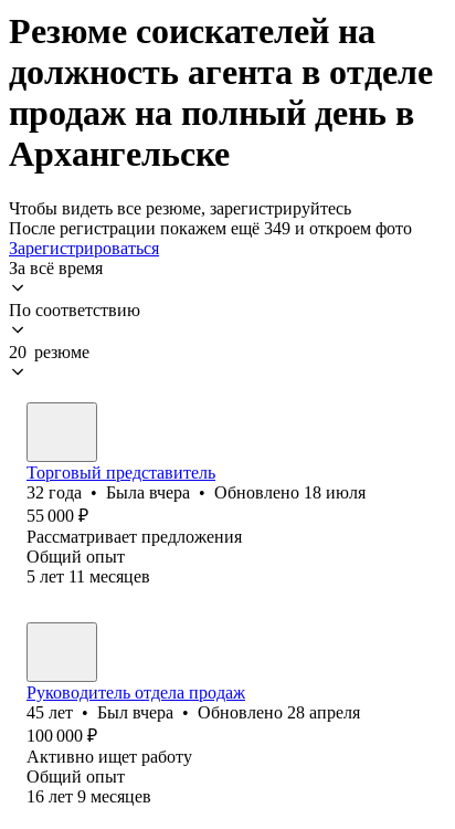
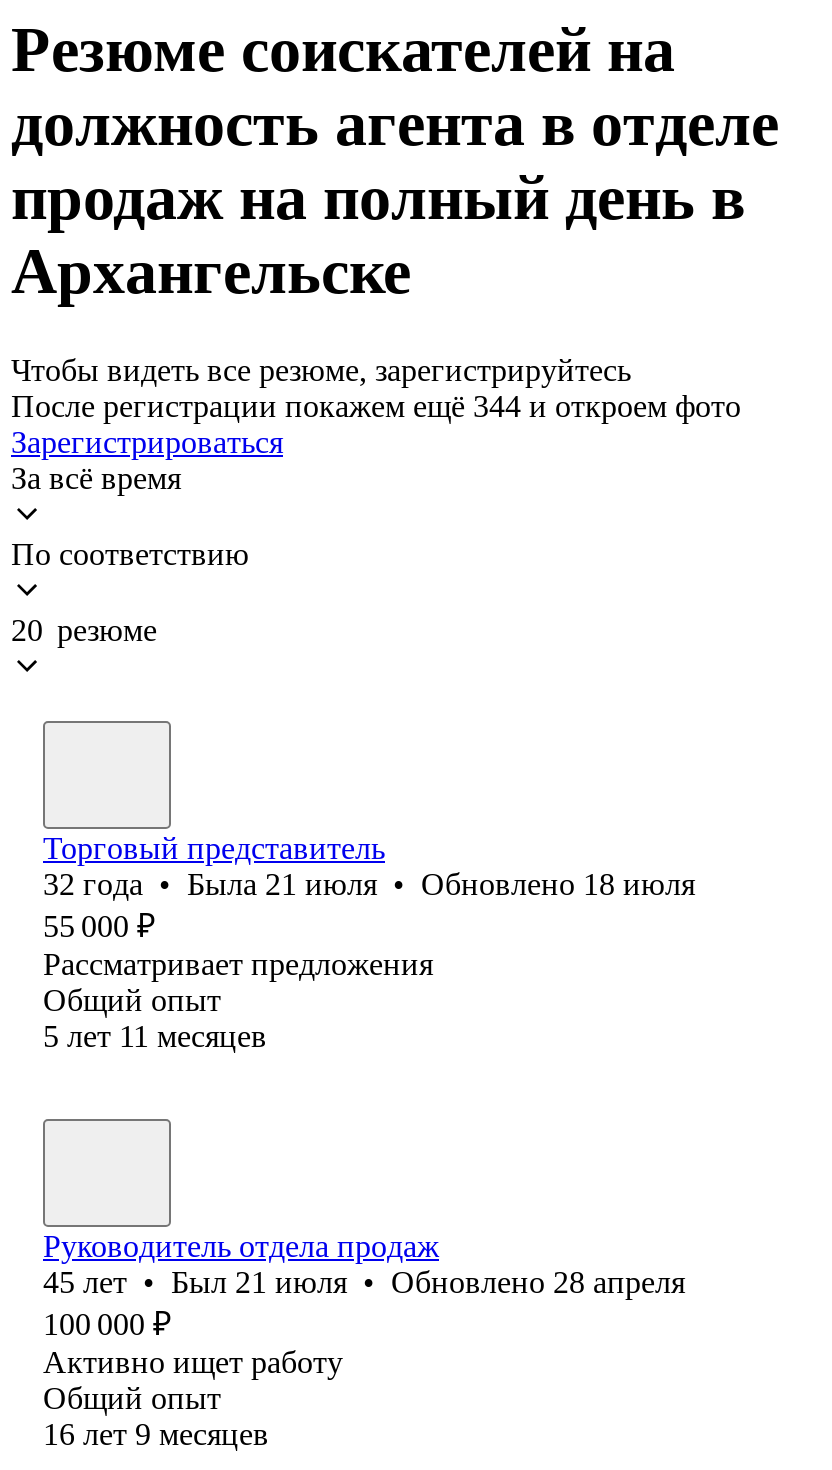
- После регистрации покажем ещё 349 и откроем фото
+ После регистрации покажем ещё 344 и откроем фото

- 32 года • Была вчера • Обновлено 18 июля
+ 32 года • Была 21 июля • Обновлено 18 июля

- 45 лет • Был вчера • Обновлено 28 апреля
+ 45 лет • Был 21 июля • Обновлено 28 апреля
